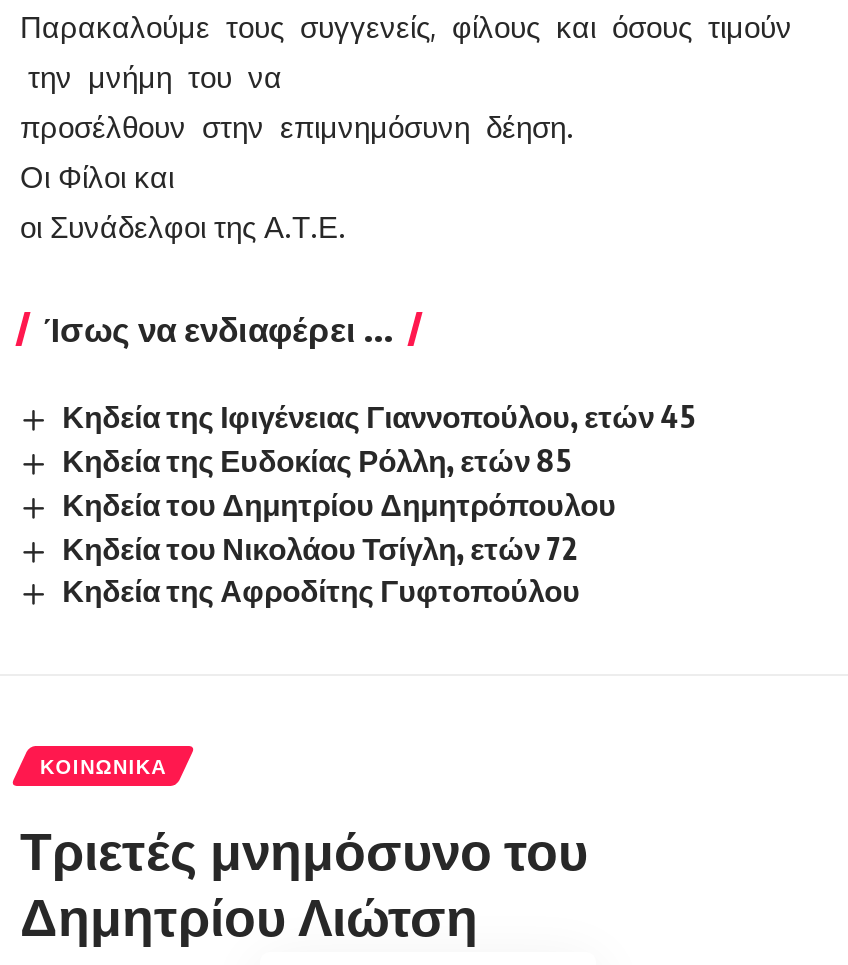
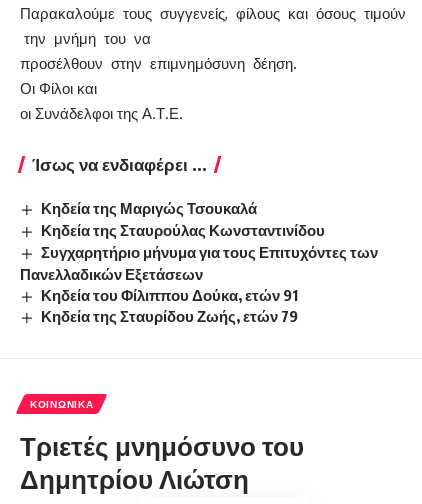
- Κηδεία της Ιφιγένειας Γιαννοπούλου, ετών 45
- Κηδεία της Ευδοκίας Ρόλλη, ετών 85
- Κηδεία του Δημητρίου Δημητρόπουλου
- Κηδεία του Νικολάου Τσίγλη, ετών 72
- Κηδεία της Αφροδίτης Γυφτοπούλου
+ Κηδεία της Μαριγώς Τσουκαλά
+ Κηδεία της Σταυρούλας Κωνσταντινίδου
+ Συγχαρητήριο μήνυμα για τους Επιτυχόντες των
+ Πανελλαδικών Εξετάσεων
+ Κηδεία του Φίλιππου Δούκα, ετών 91
+ Κηδεία της Σταυρίδου Ζωής, ετών 79
